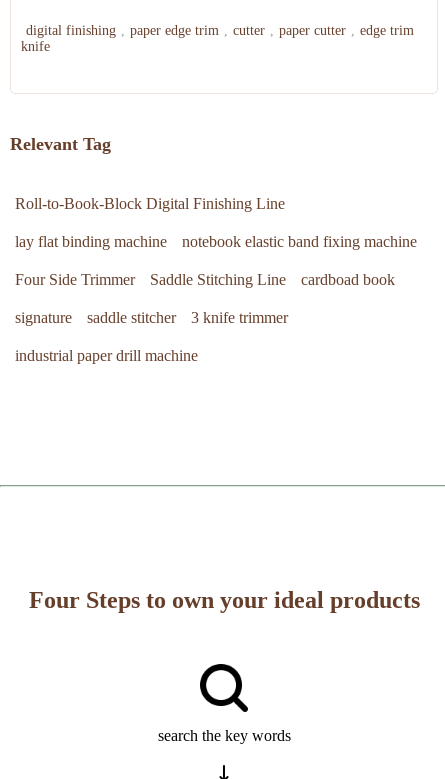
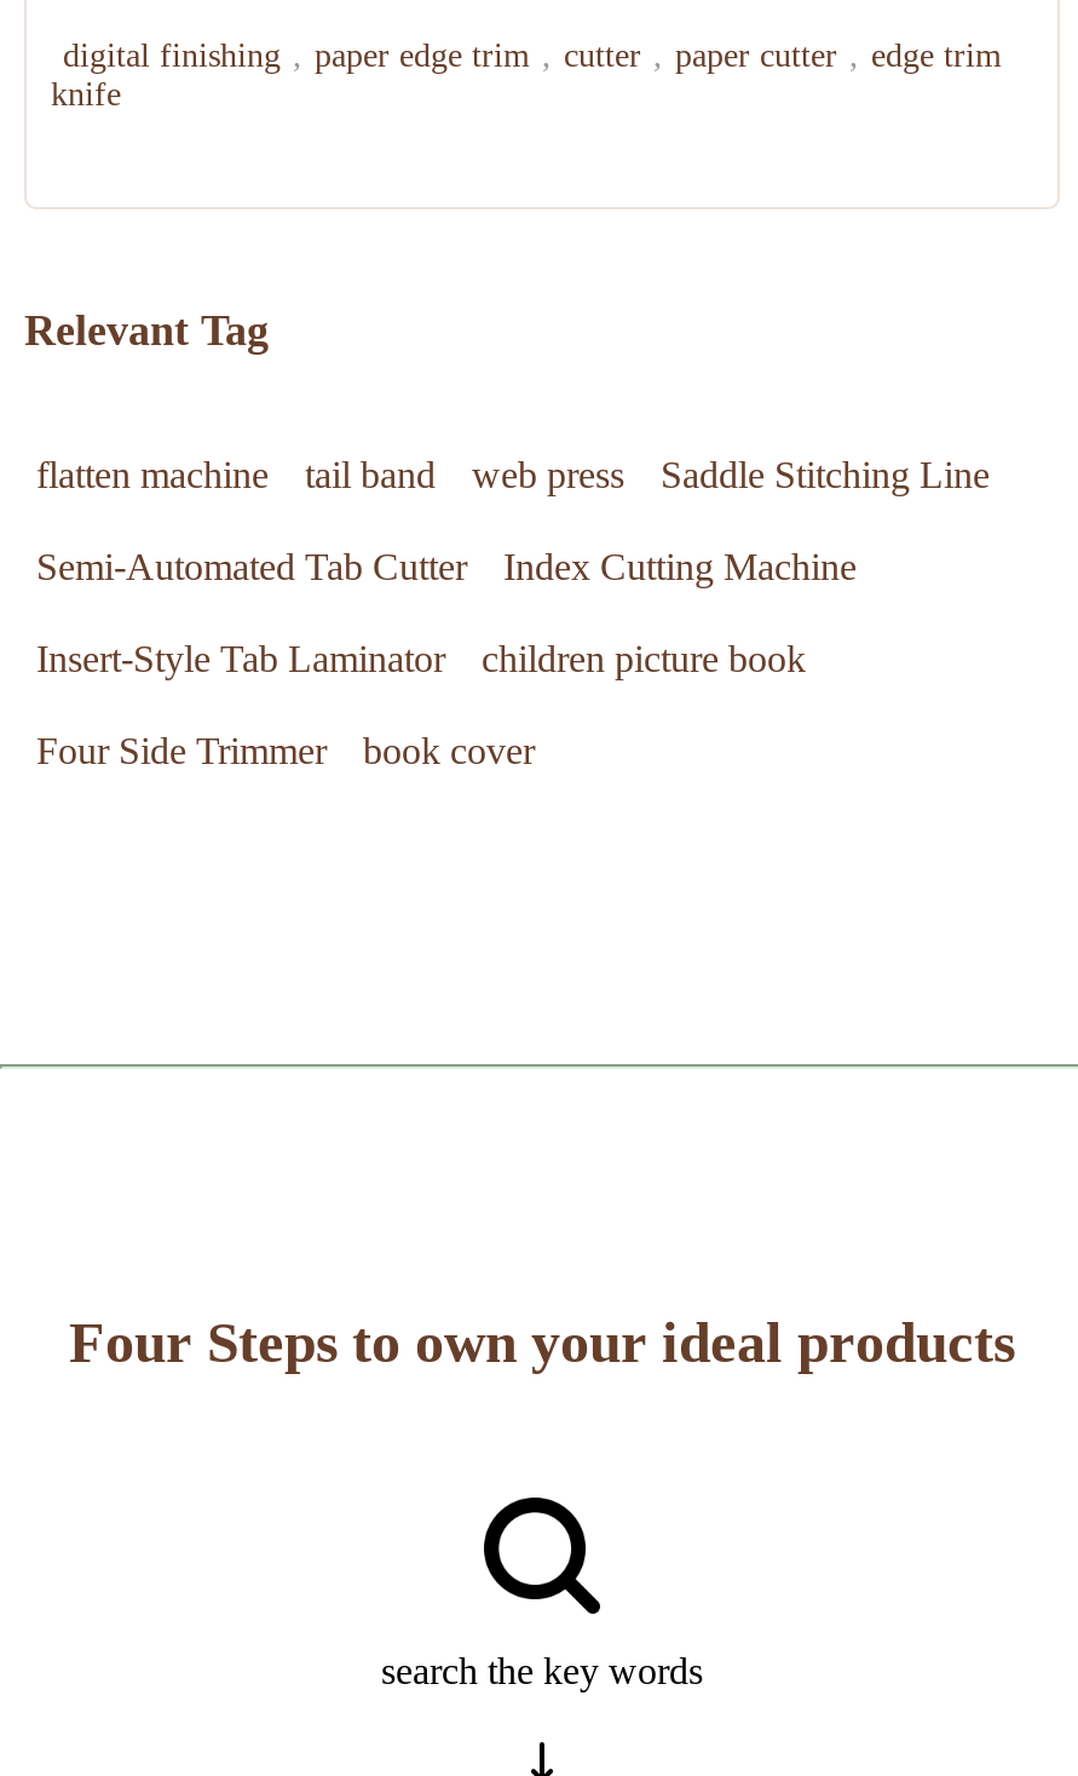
- Roll-to-Book-Block Digital Finishing Line
- lay flat binding machine
- notebook elastic band fixing machine
+ flatten machine
+ tail band
+ web press
+ Semi-Automated Tab Cutter
+ Index Cutting Machine
+ Insert-Style Tab Laminator
+ children picture book

- cardboad book
- signature
- saddle stitcher
- 3 knife trimmer
- industrial paper drill machine
+ book cover

moved down: Four Side Trimmer

moved up: Saddle Stitching Line
